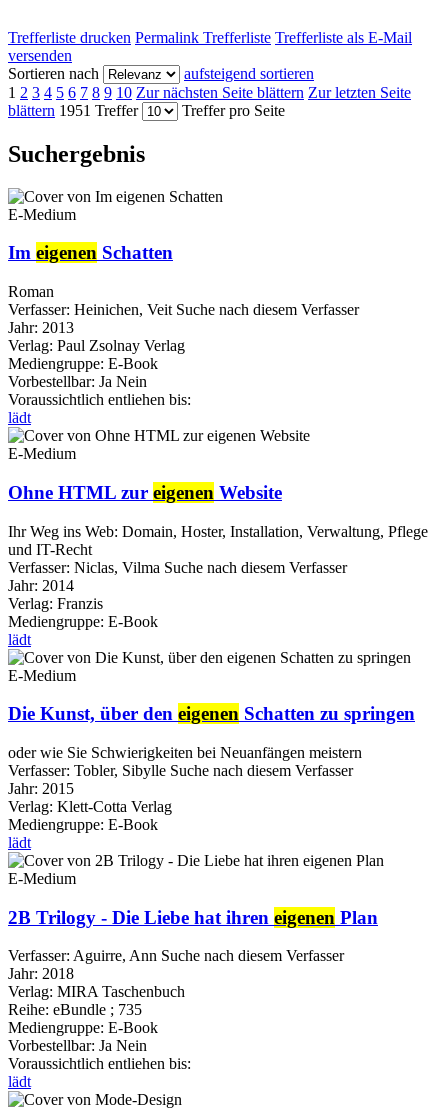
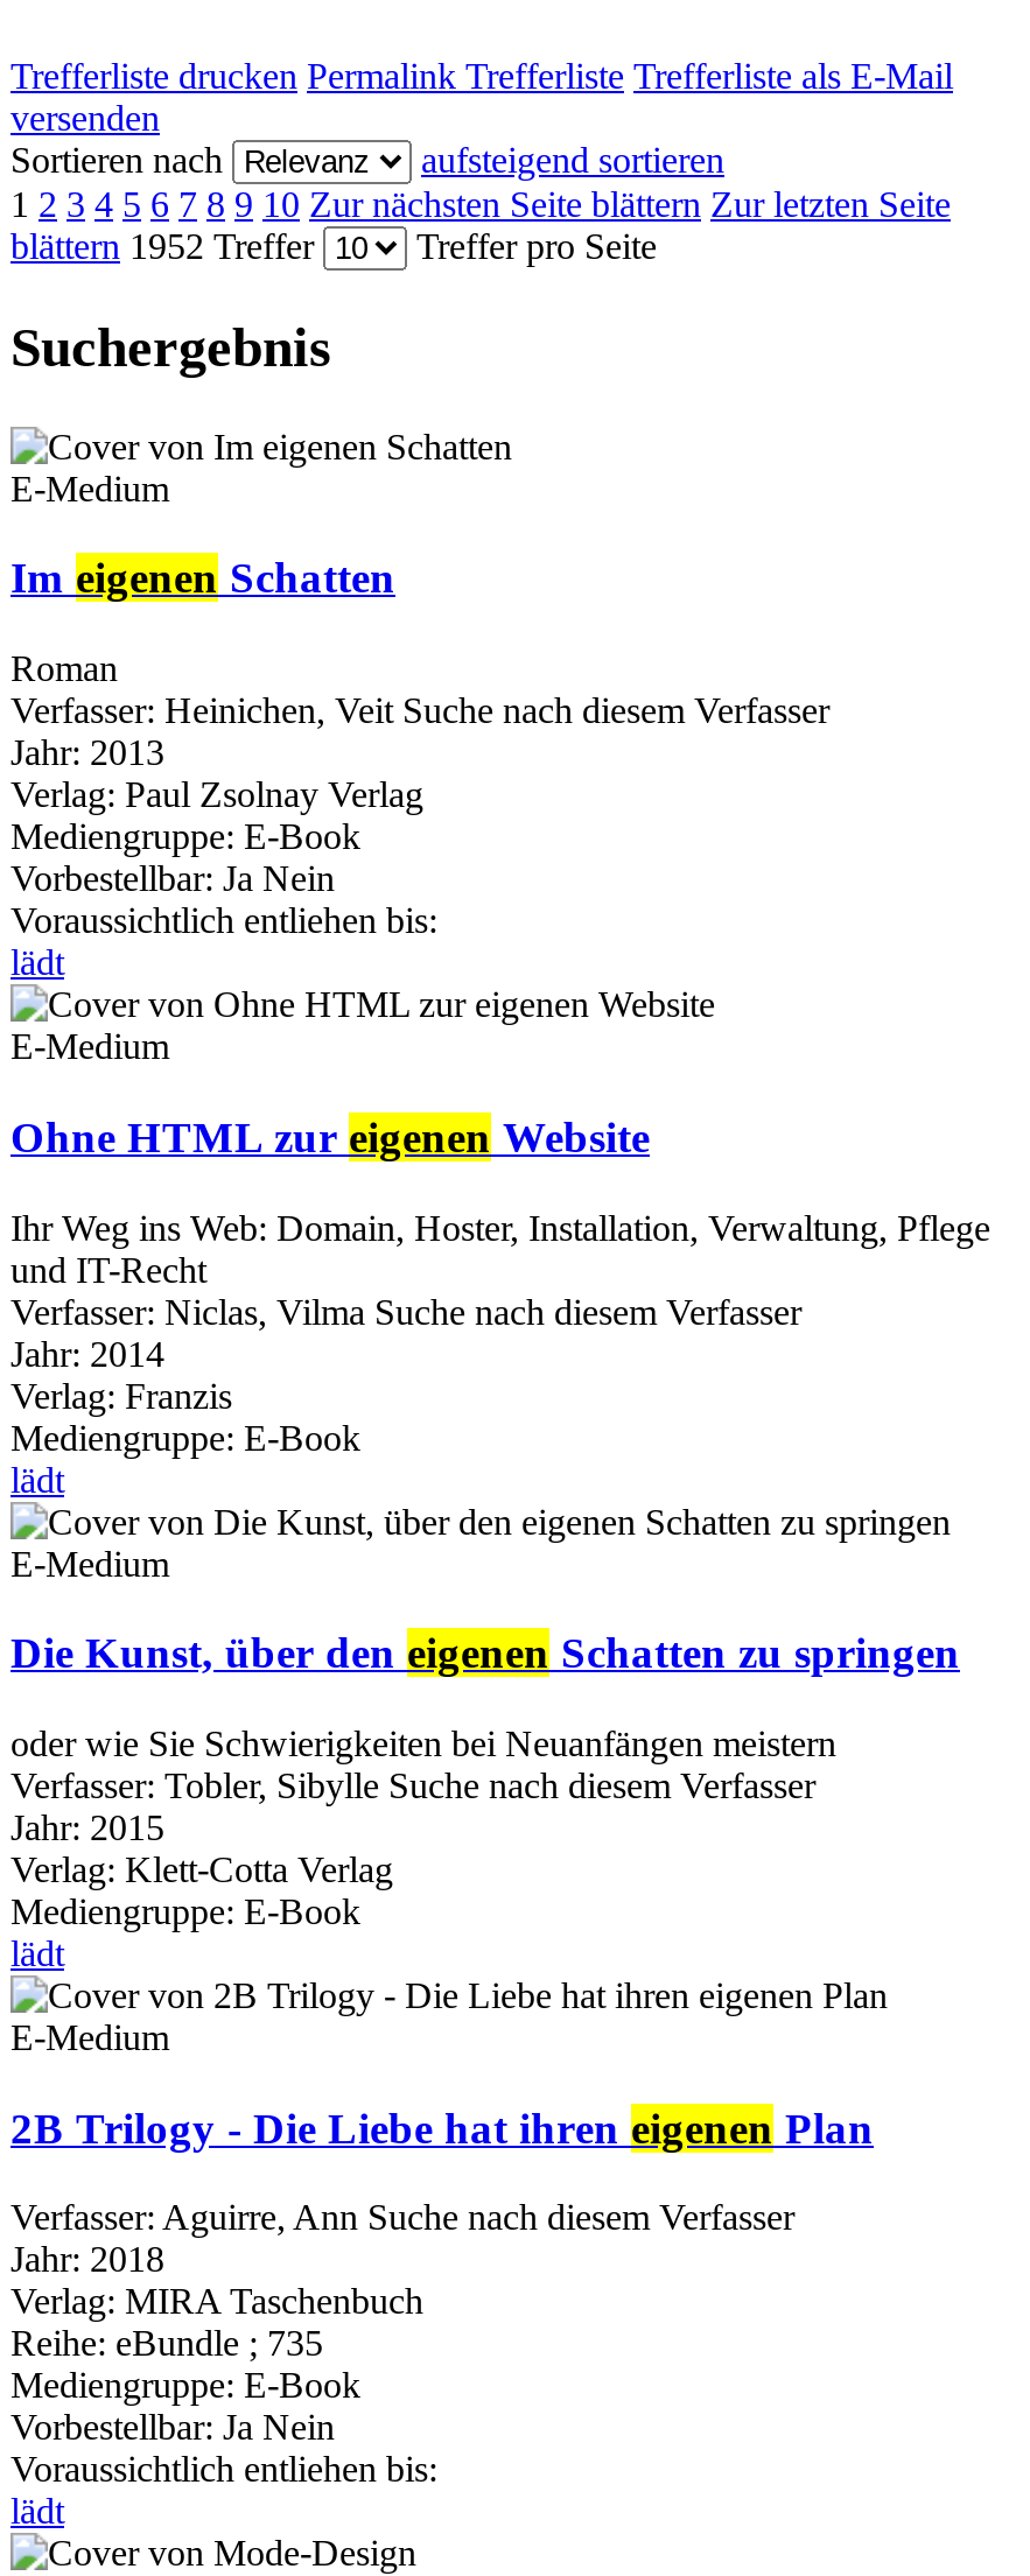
- blättern 1951 Treffer
+ blättern 1952 Treffer
